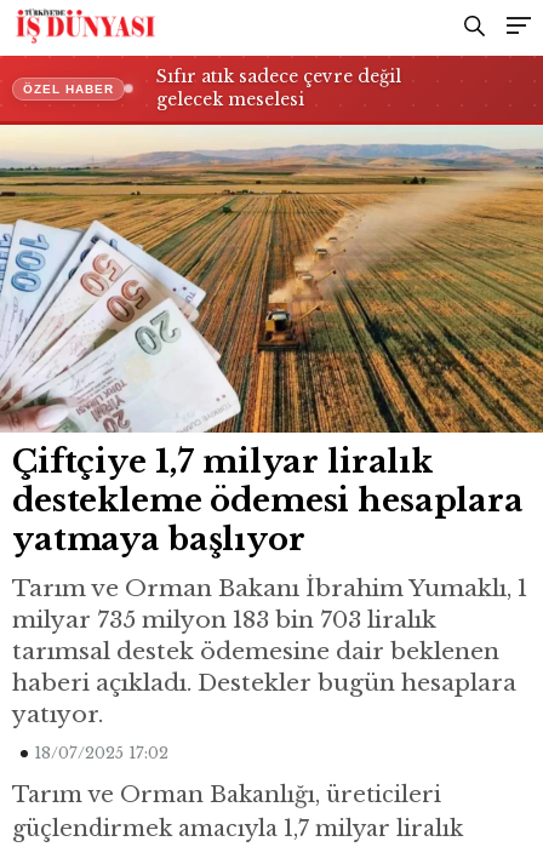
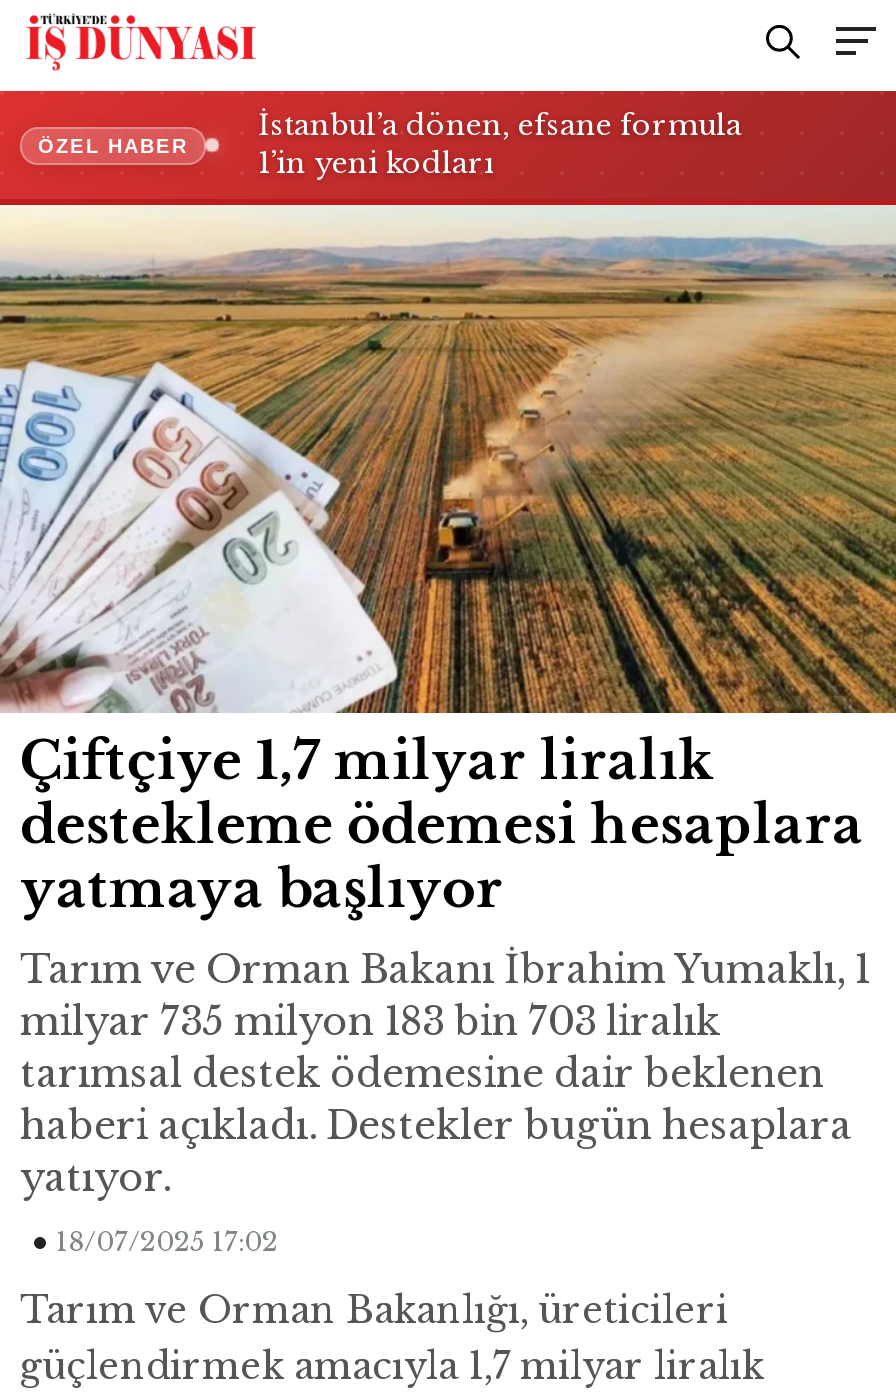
- Sıfır atık sadece çevre değil
- gelecek meselesi
+ İstanbul’a dönen, efsane formula
+ 1’in yeni kodları
